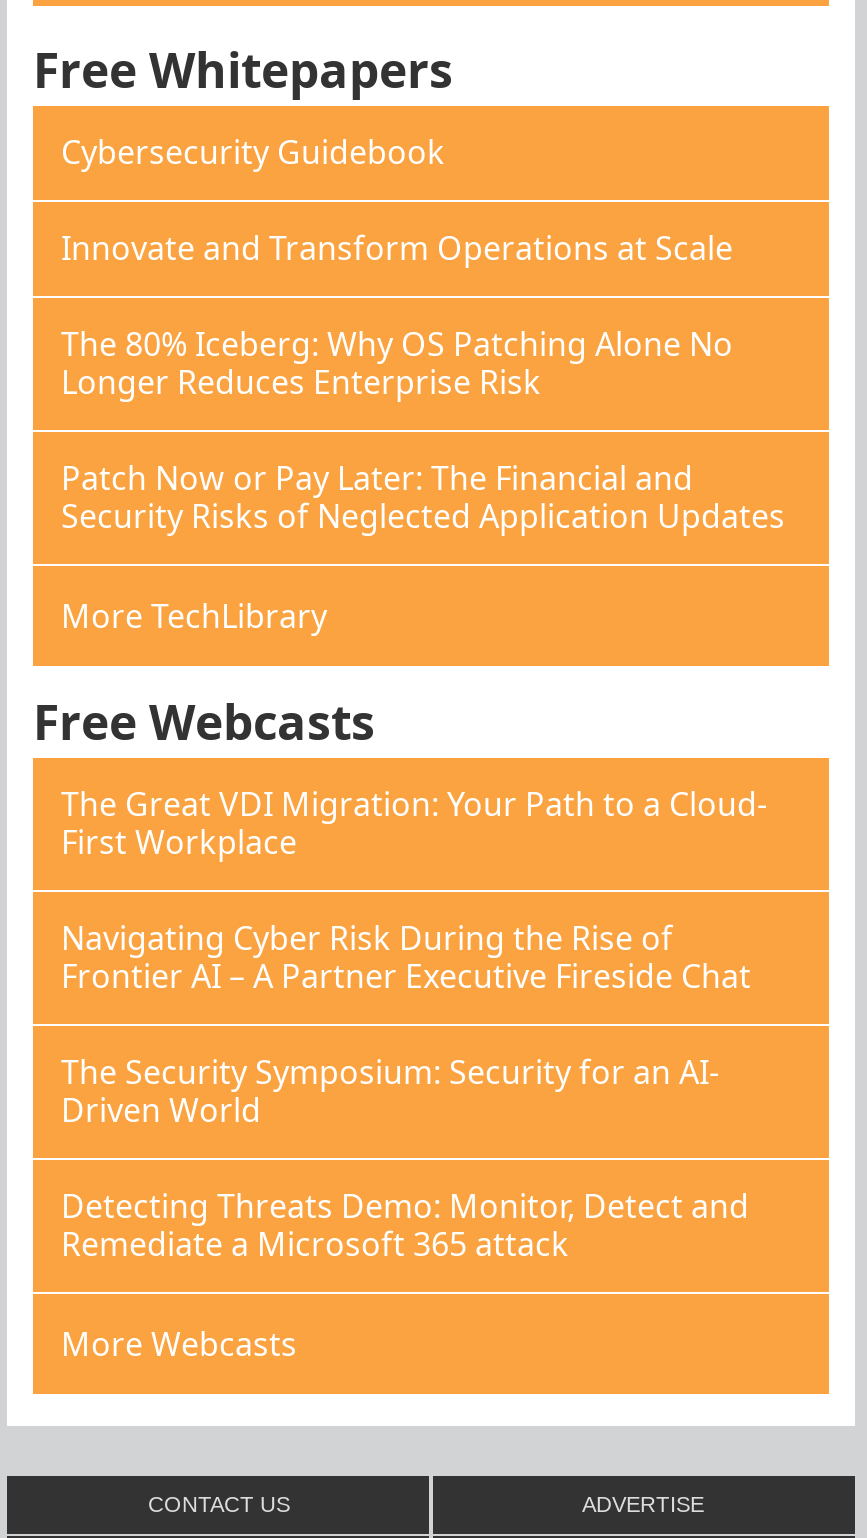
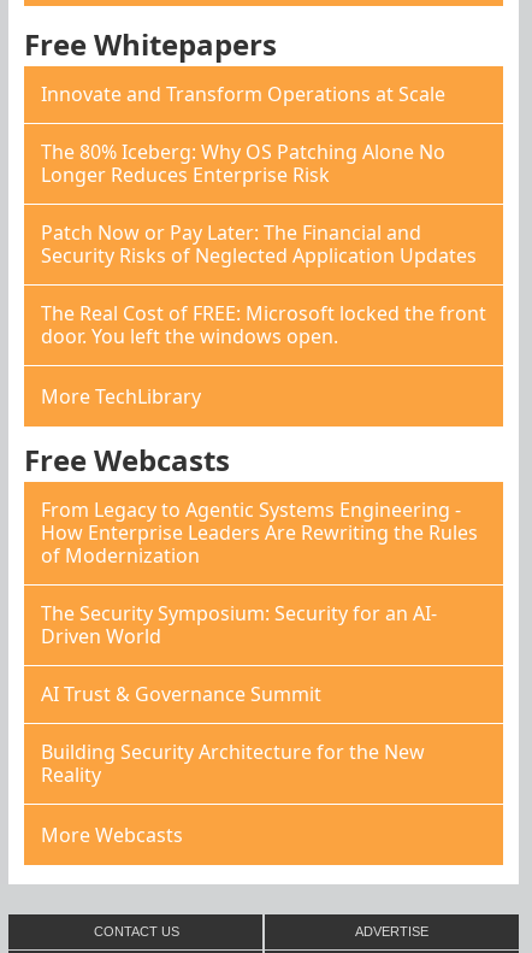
- Cybersecurity Guidebook

moved up: Innovate and Transform Operations at Scale | The 80% Iceberg: Why OS Patching Alone No | Longer Reduces Enterprise Risk | Patch Now or Pay Later: The Financial and | Security Risks of Neglected Application Updates

+ The Real Cost of FREE: Microsoft locked the front
+ door. You left the windows open.

- The Great VDI Migration: Your Path to a Cloud-
- First Workplace
- Navigating Cyber Risk During the Rise of
- Frontier AI – A Partner Executive Fireside Chat
+ From Legacy to Agentic Systems Engineering -
+ How Enterprise Leaders Are Rewriting the Rules
+ of Modernization

moved up: The Security Symposium: Security for an AI- | Driven World

- Detecting Threats Demo: Monitor, Detect and
- Remediate a Microsoft 365 attack
+ AI Trust & Governance Summit
+ Building Security Architecture for the New
+ Reality
